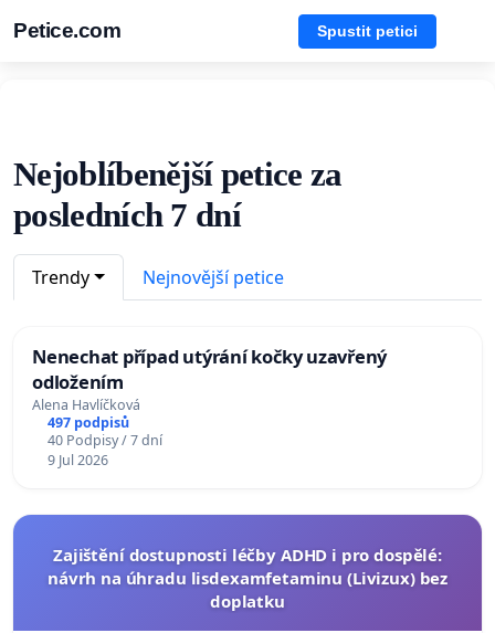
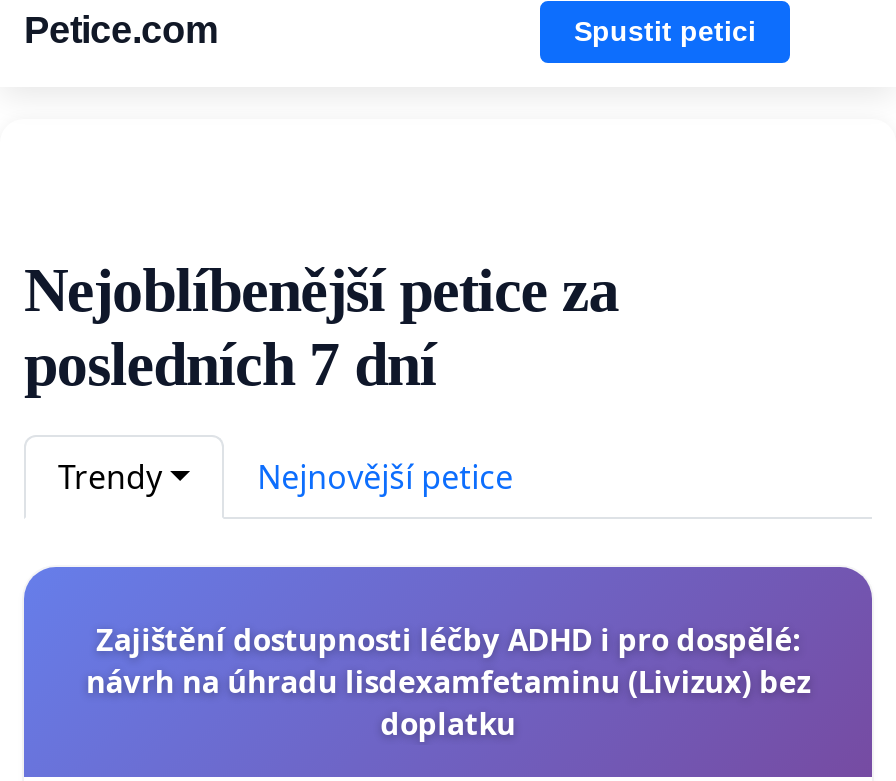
- Nenechat případ utýrání kočky uzavřený
- odložením
- Alena Havlíčková
- 497 podpisů
- 40 Podpisy / 7 dní
- 9 Jul 2026
